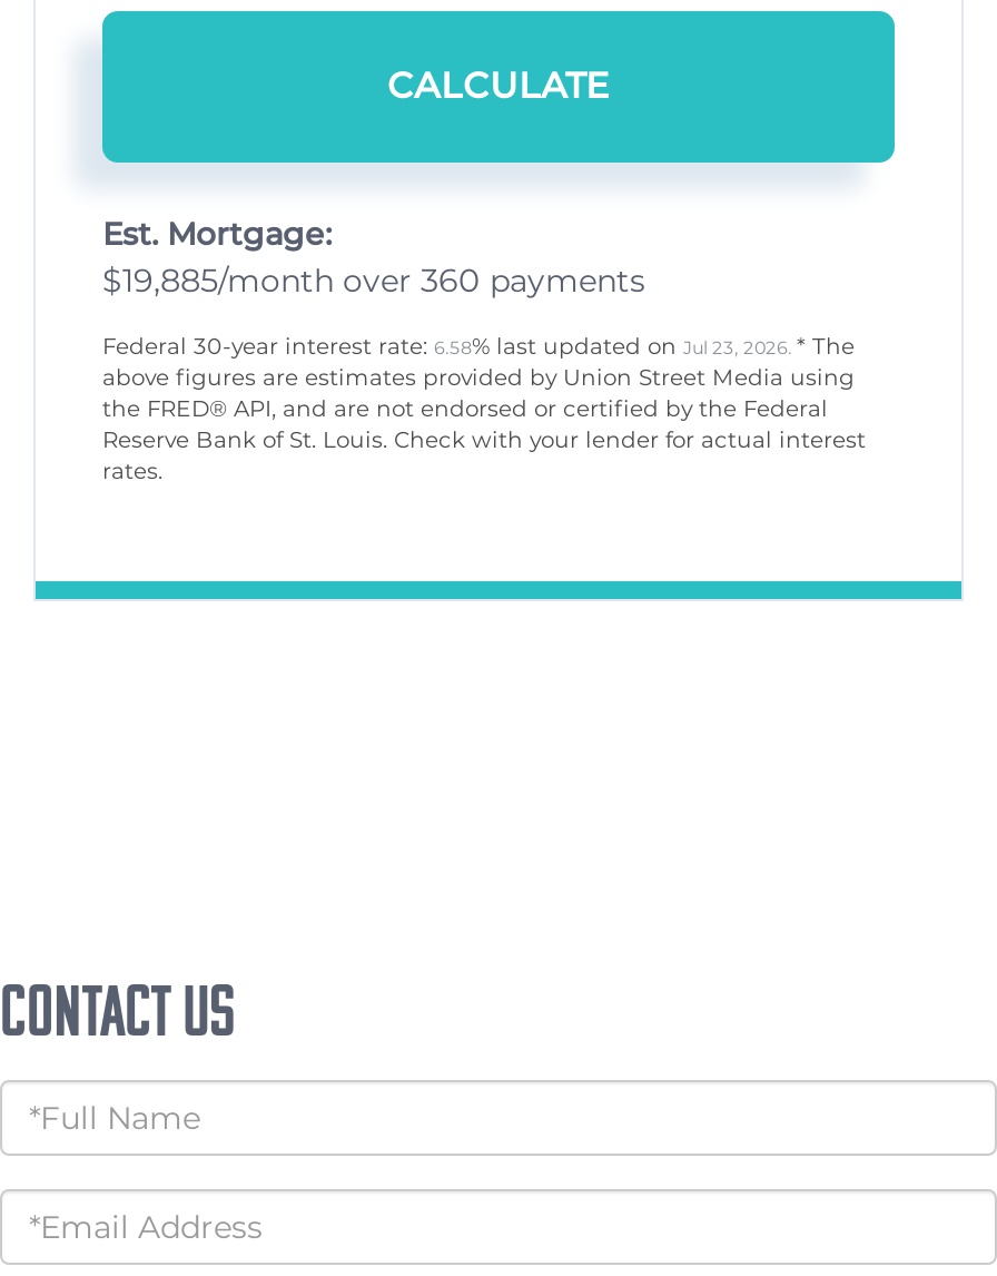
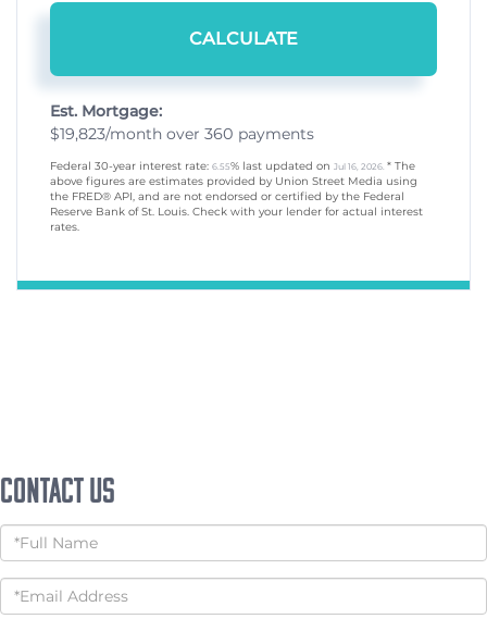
- $19,885/month over 360 payments
+ $19,823/month over 360 payments

- Federal 30-year interest rate: 6.58% last updated on Jul 23, 2026. * The
+ Federal 30-year interest rate: 6.55% last updated on Jul 16, 2026. * The
